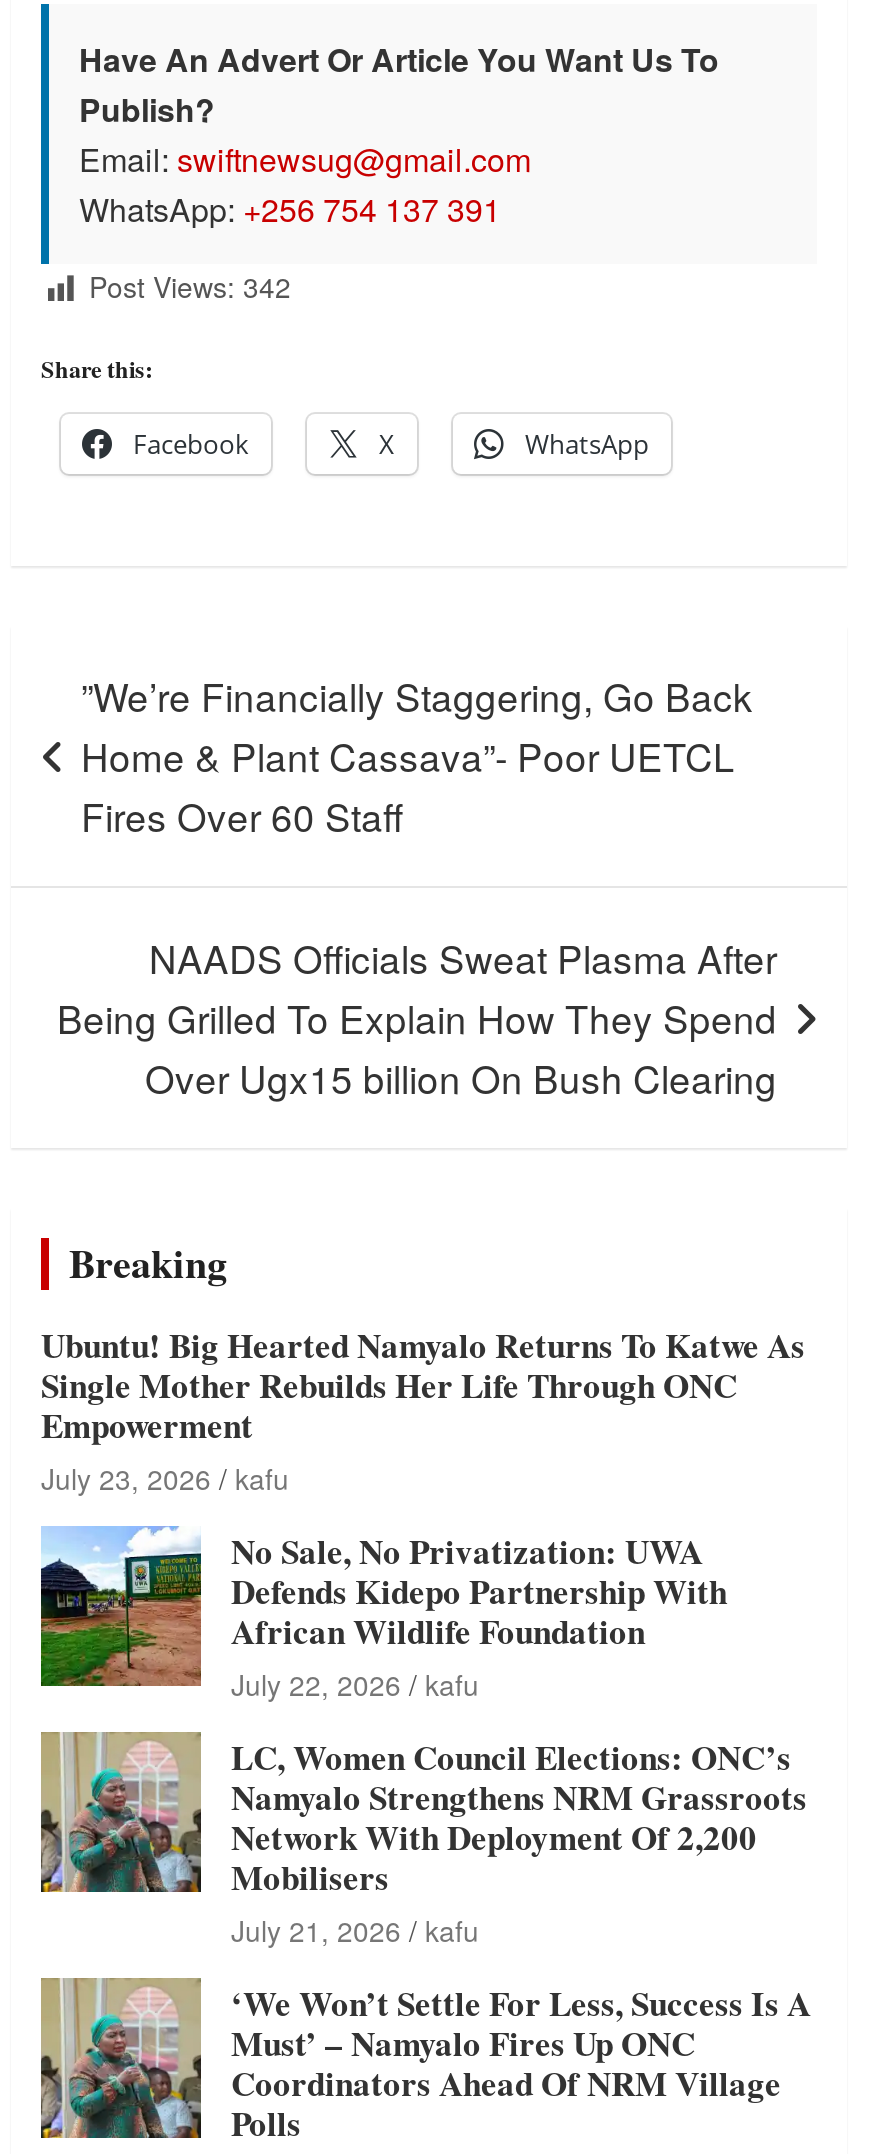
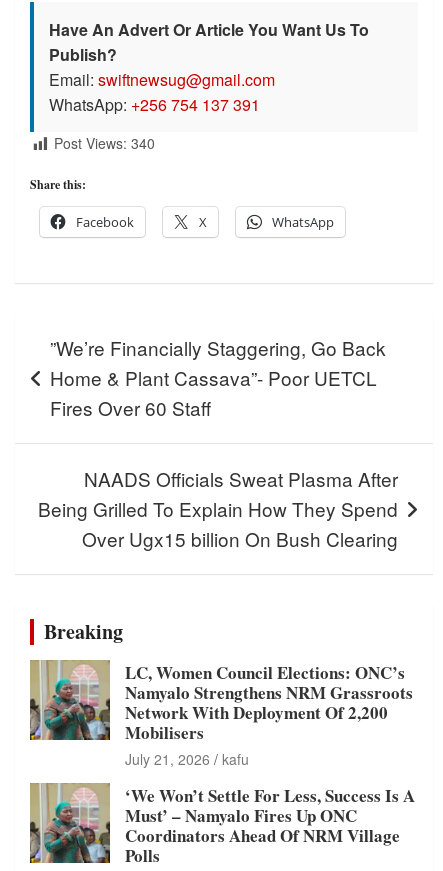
- Post Views: 342
+ Post Views: 340

- [image]
- Ubuntu! Big Hearted Namyalo Returns To Katwe As
- Single Mother Rebuilds Her Life Through ONC
- Empowerment
- July 23, 2026 kafu
- No Sale, No Privatization: UWA
- Defends Kidepo Partnership With
- African Wildlife Foundation
- July 22, 2026 kafu
